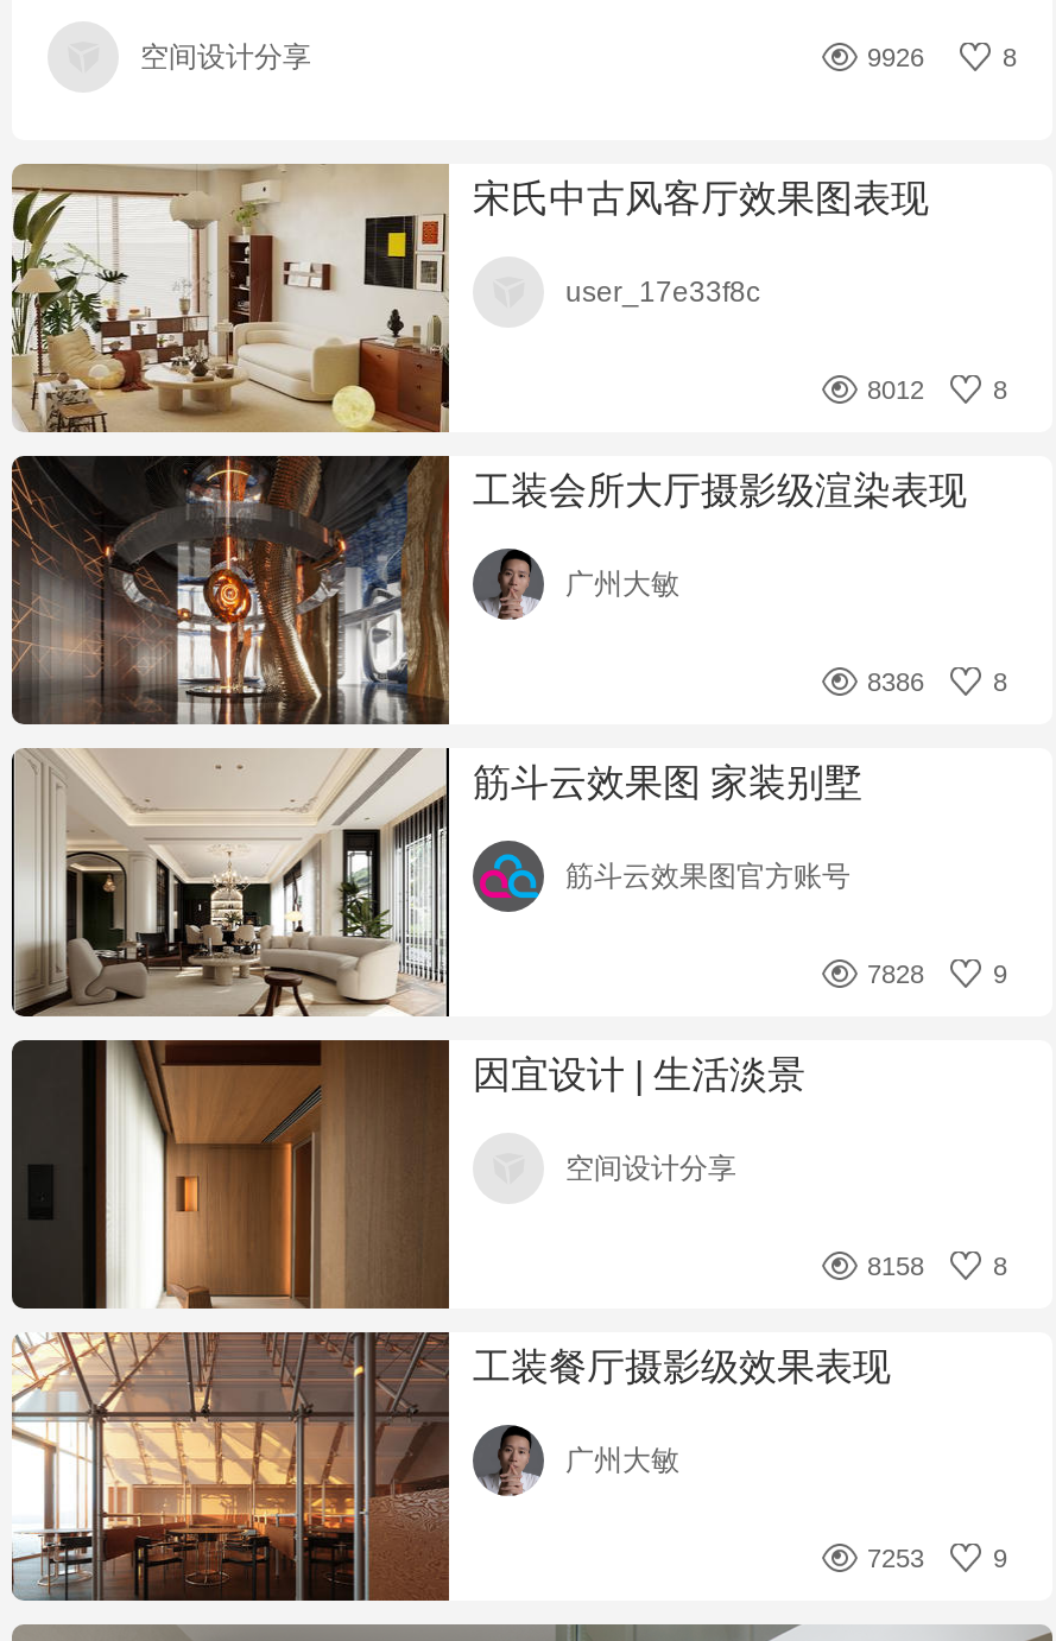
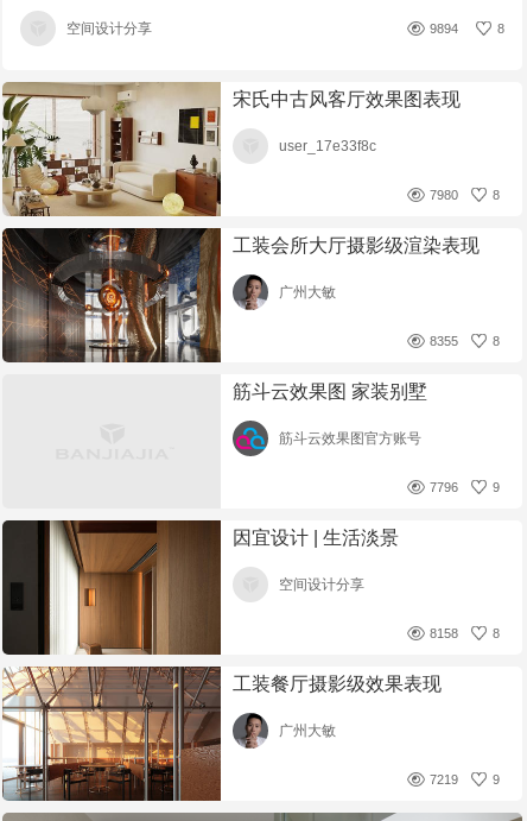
- 9926
+ 9894

- 8012
+ 7980

- 8386
+ 8355

- [image]

- 7828
+ 7796

- 7253
+ 7219
